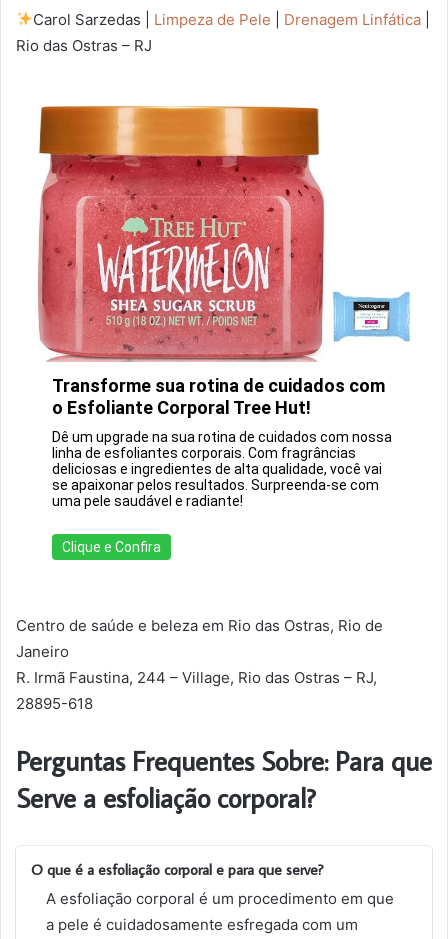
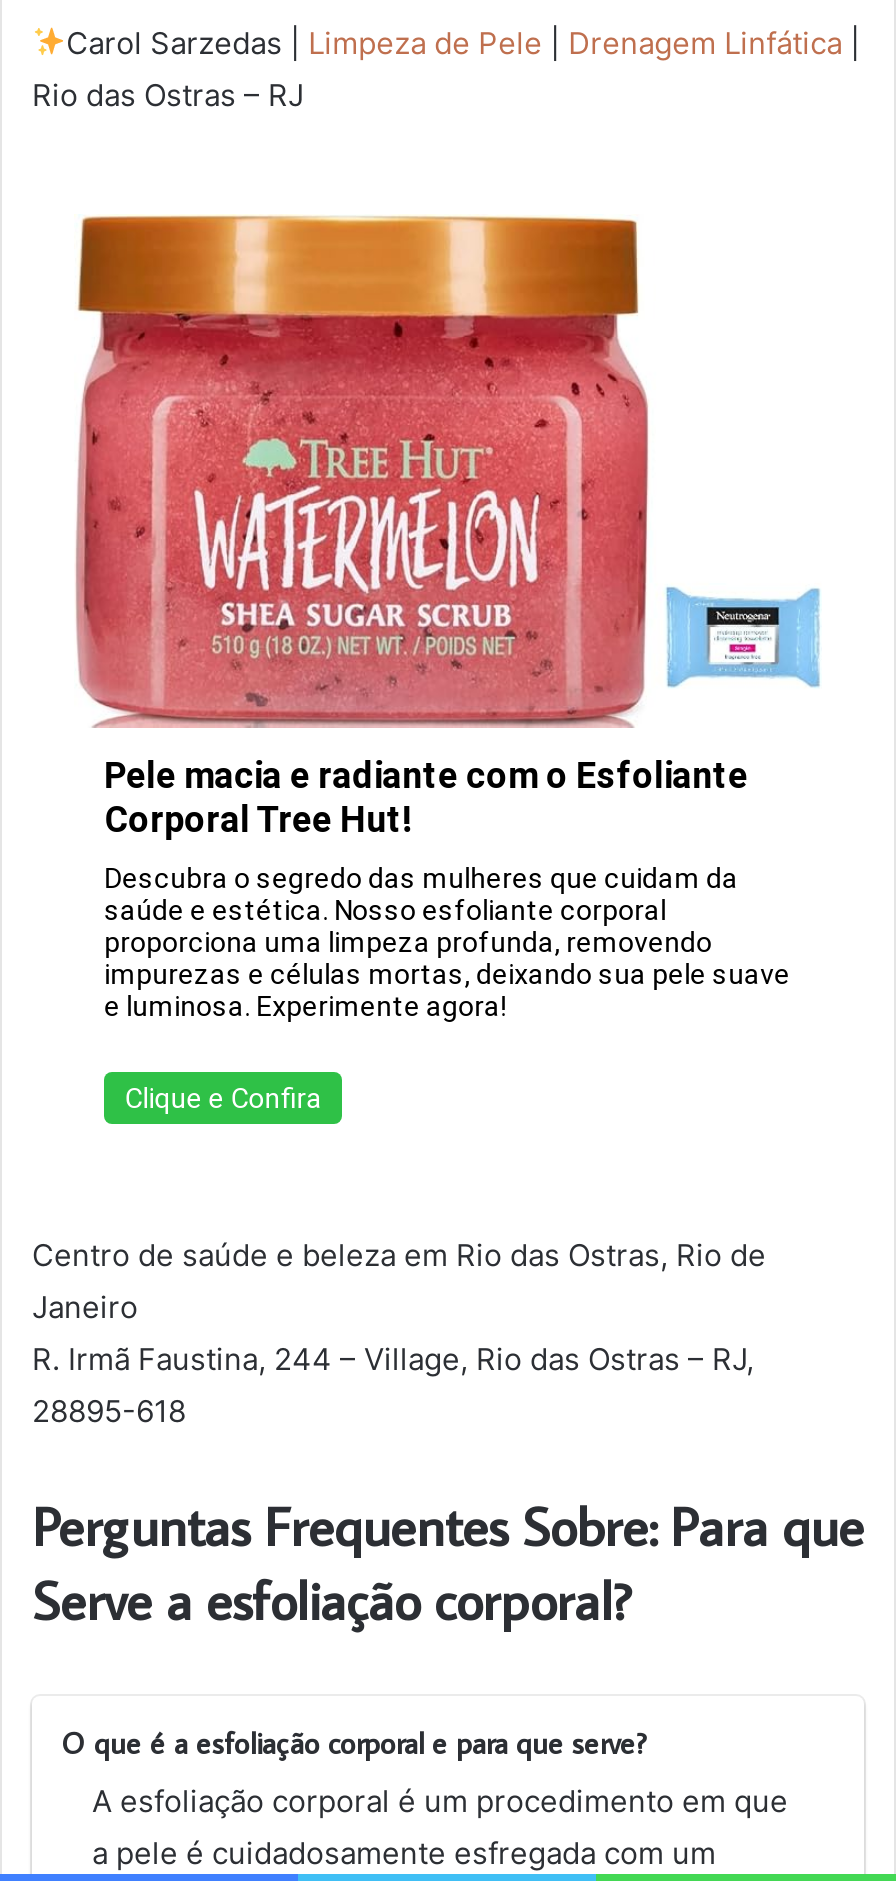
- Transforme sua rotina de cuidados com
- o Esfoliante Corporal Tree Hut!
+ Pele macia e radiante com o Esfoliante
+ Corporal Tree Hut!

- Dê um upgrade na sua rotina de cuidados com nossa
- linha de esfoliantes corporais. Com fragrâncias
- deliciosas e ingredientes de alta qualidade, você vai
- se apaixonar pelos resultados. Surpreenda-se com
- uma pele saudável e radiante!
+ Descubra o segredo das mulheres que cuidam da
+ saúde e estética. Nosso esfoliante corporal
+ proporciona uma limpeza profunda, removendo
+ impurezas e células mortas, deixando sua pele suave
+ e luminosa. Experimente agora!
